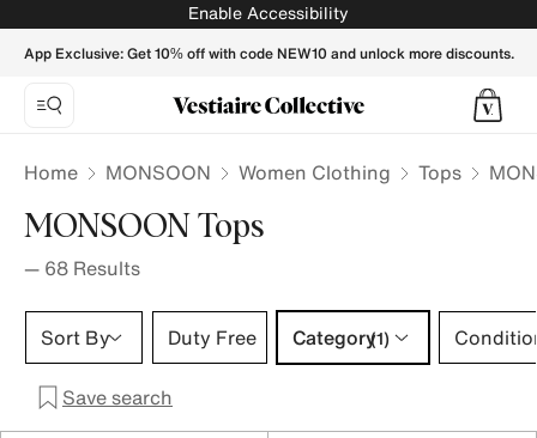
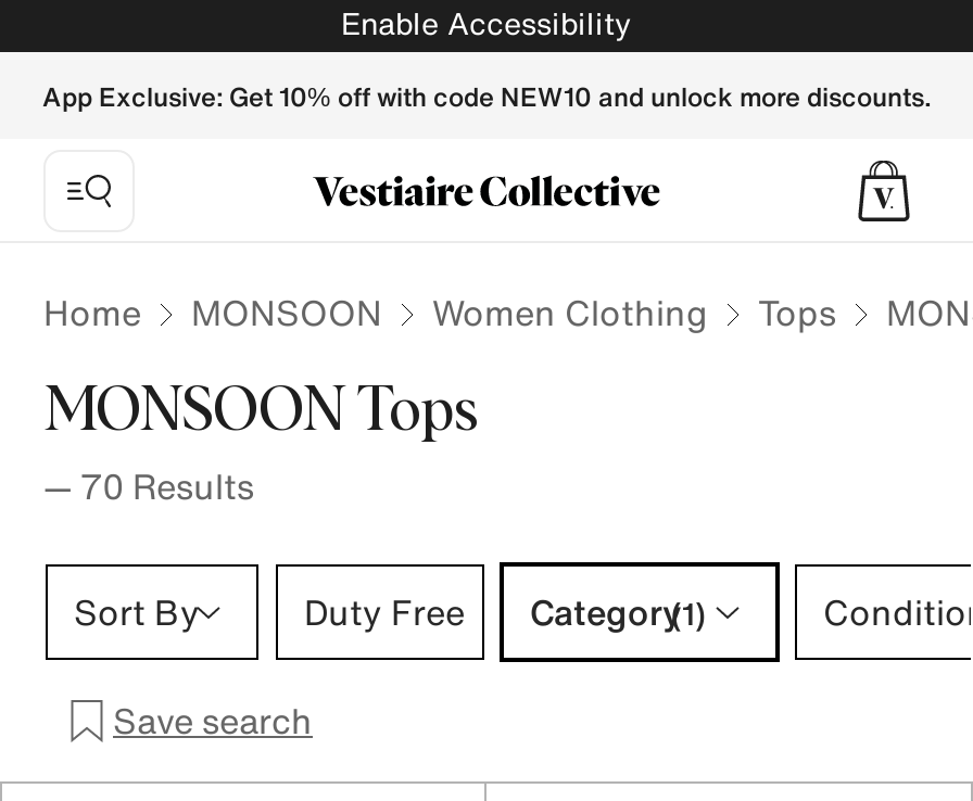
- — 68 Results
+ — 70 Results
